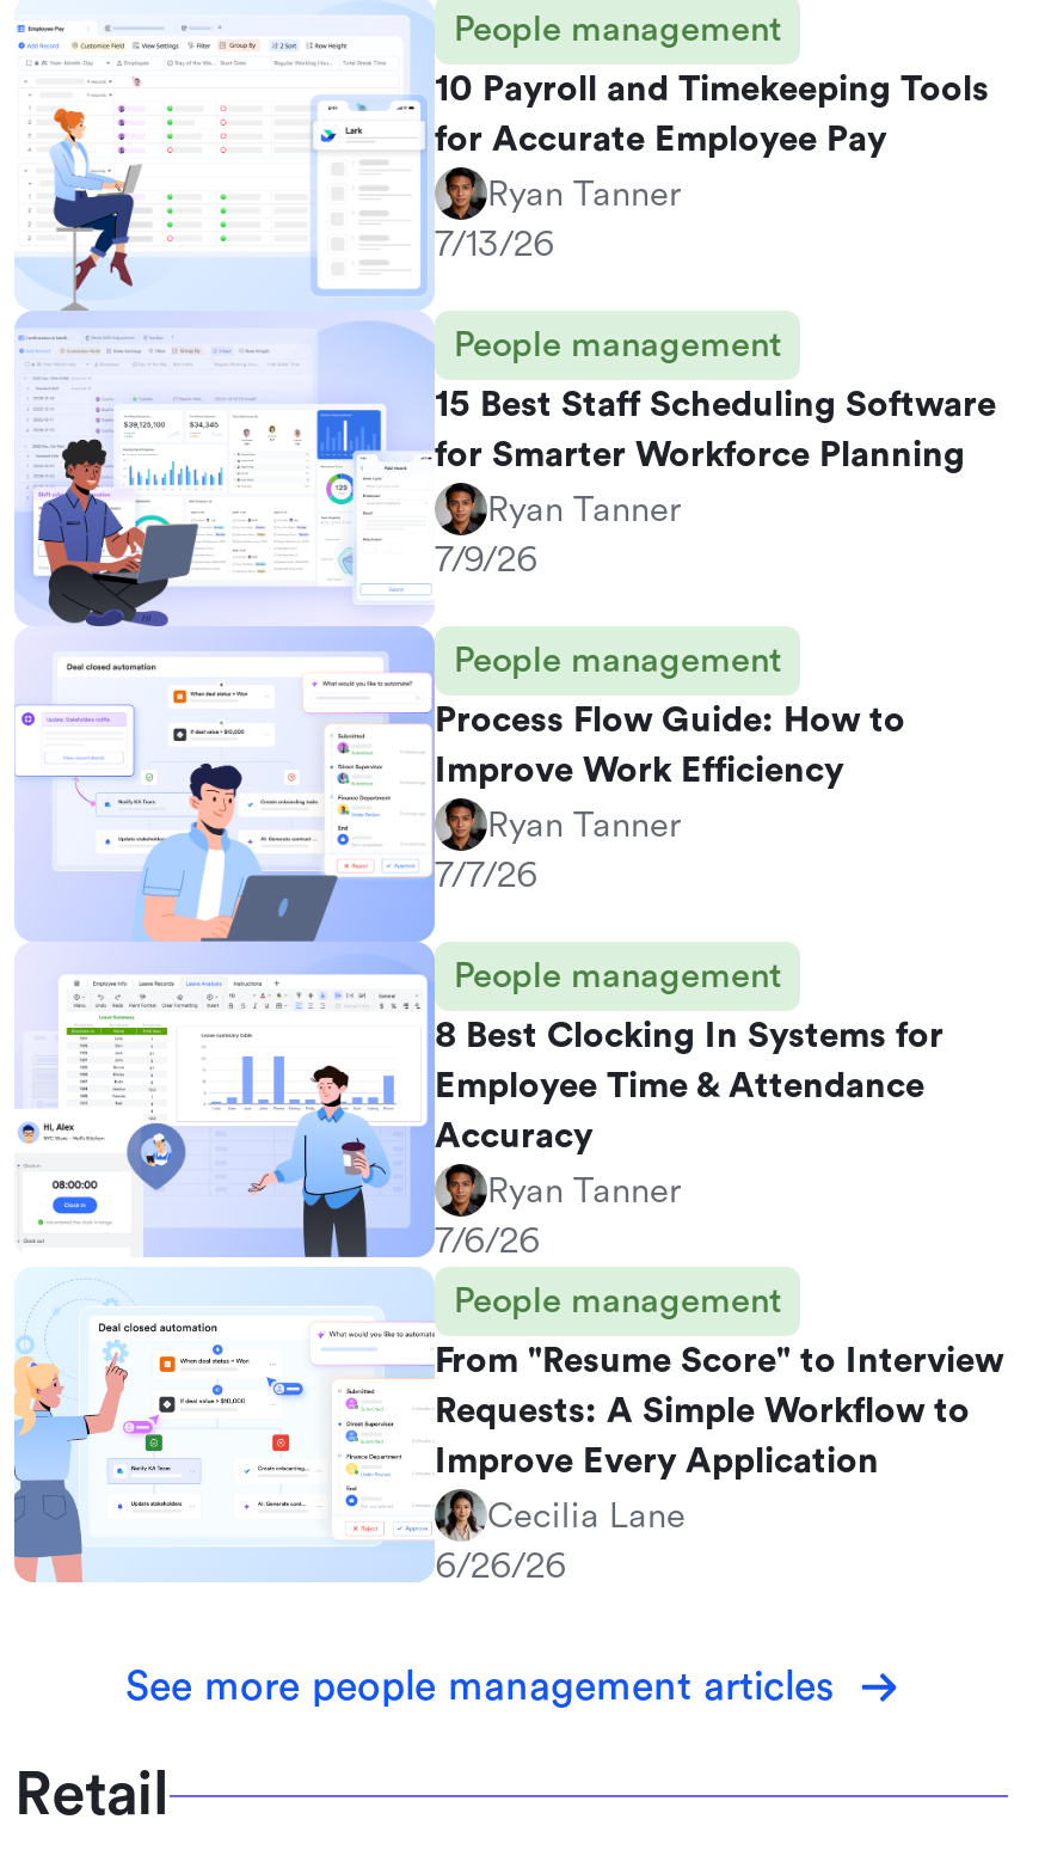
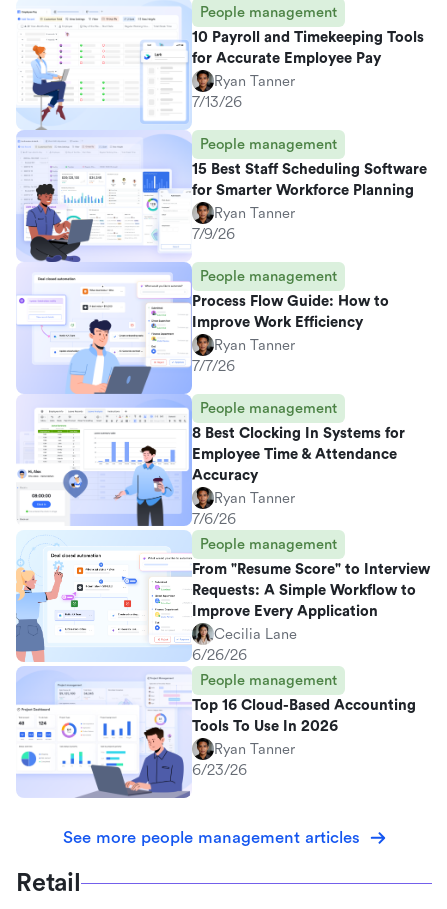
+ [image]
+ People management
+ Top 16 Cloud-Based Accounting
+ Tools To Use In 2026
+ Ryan Tanner
+ 6/23/26
